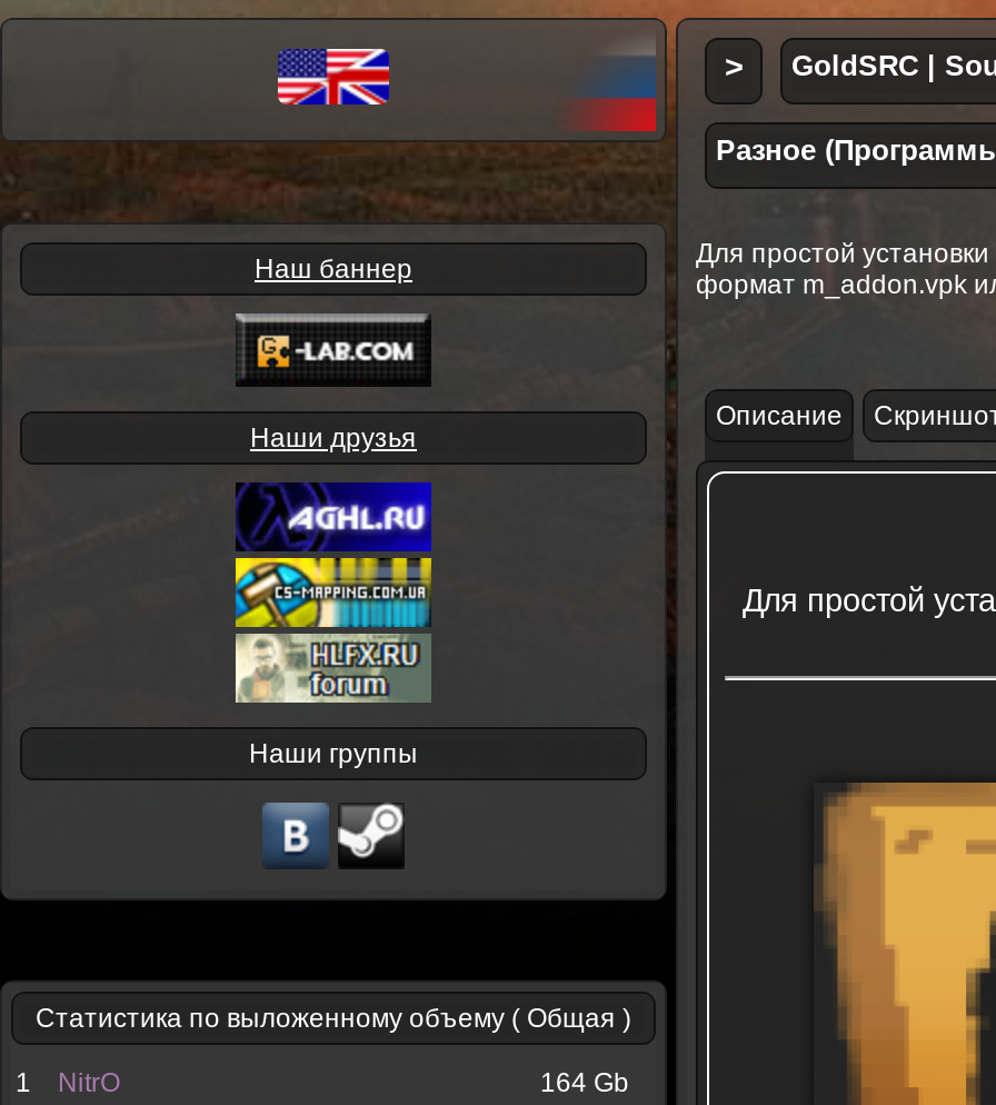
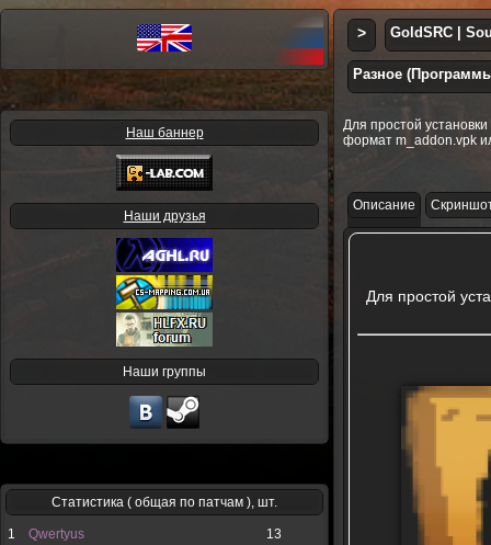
- Статистика по выложенному объему ( Общая )
+ Статистика ( общая по патчам ), шт.

- NitrO
- 164 Gb
+ Qwertyus
+ 13
